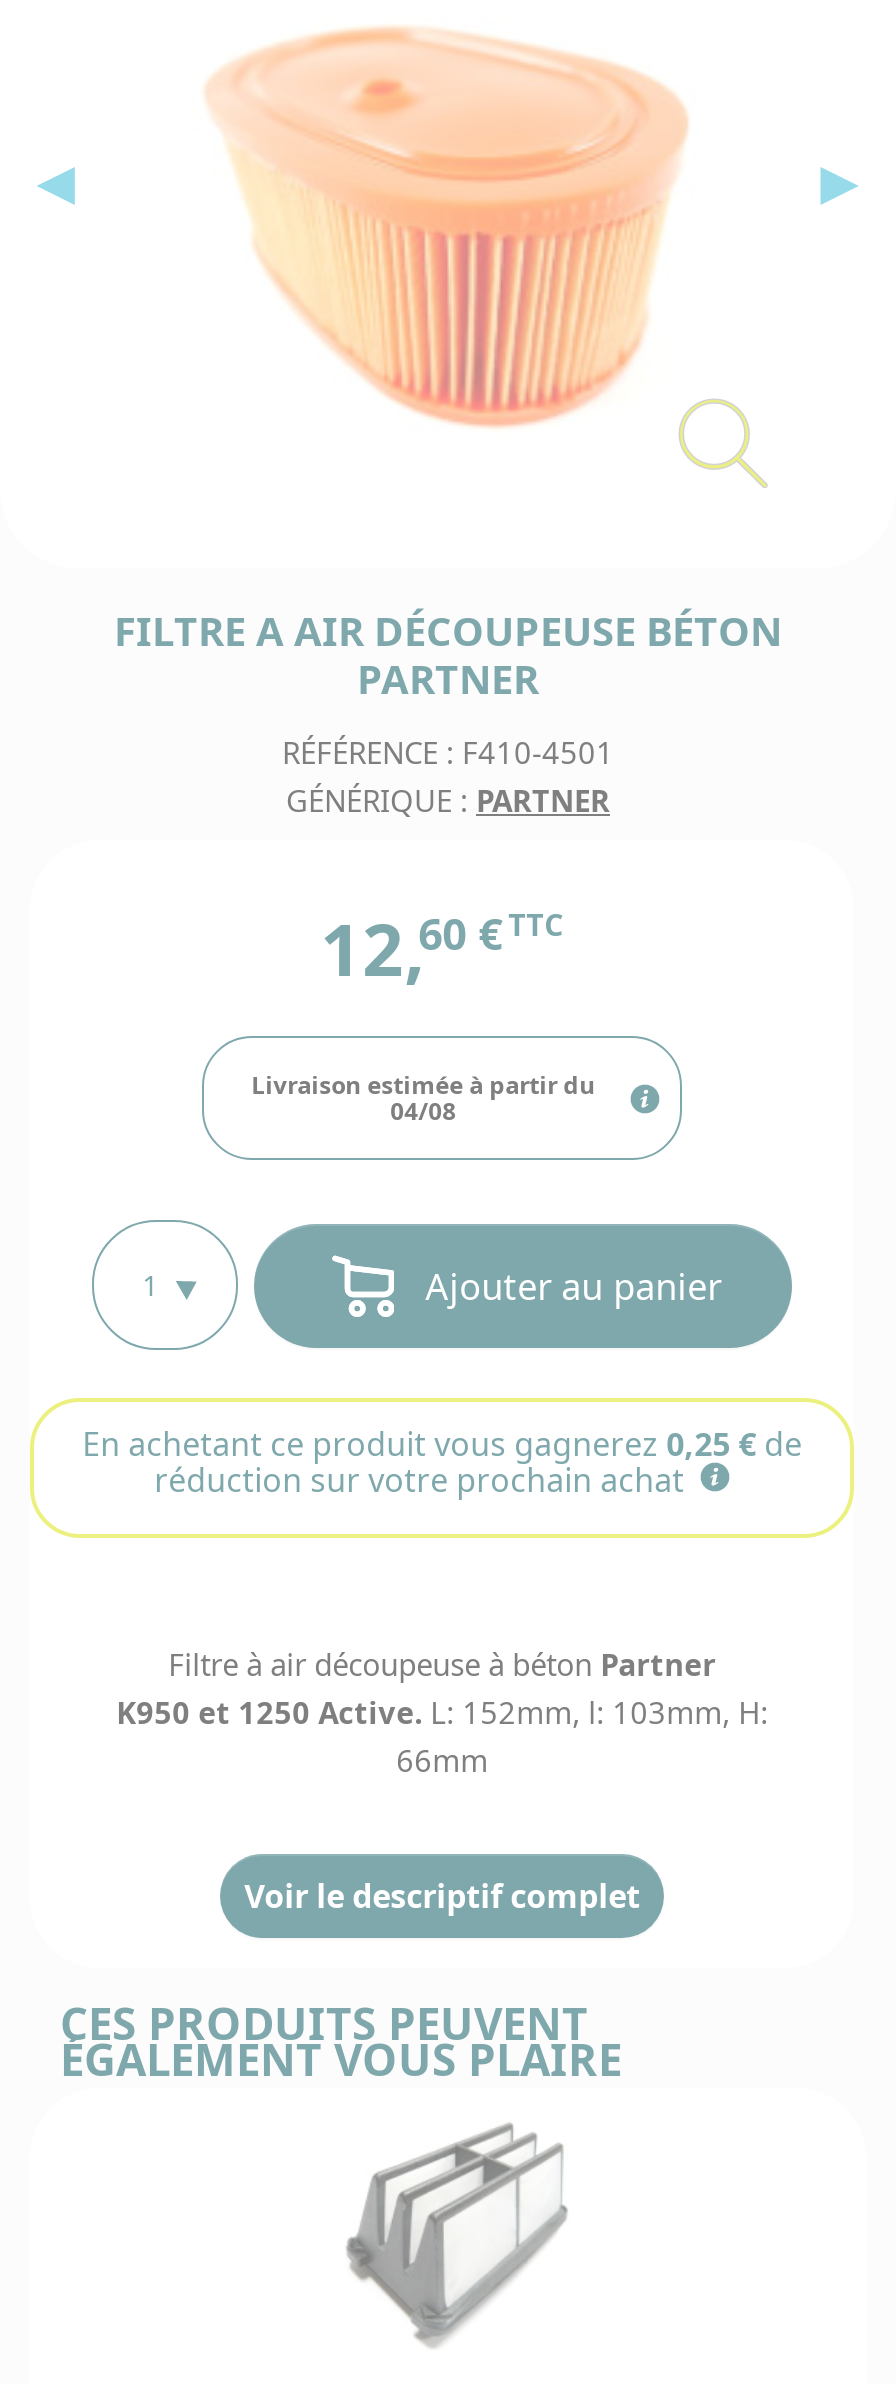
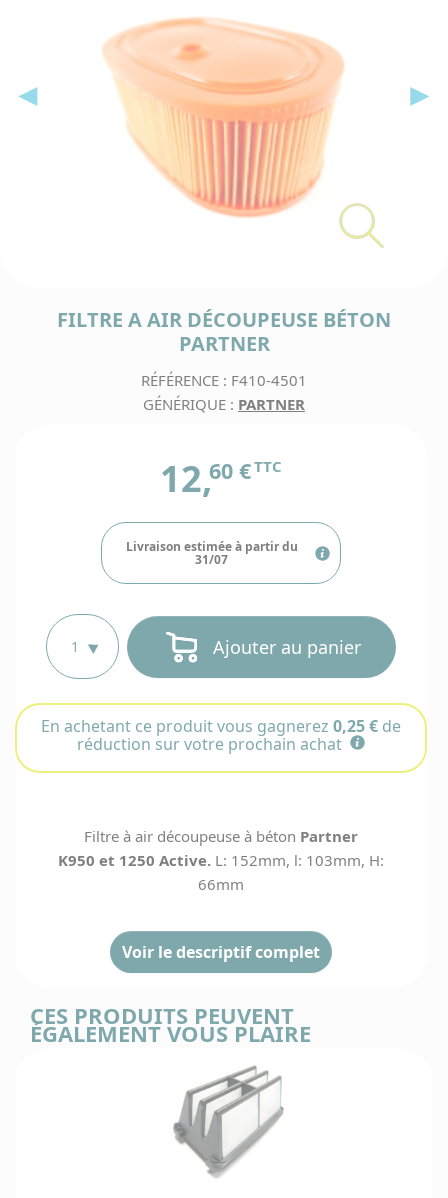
- 04/08
+ 31/07
